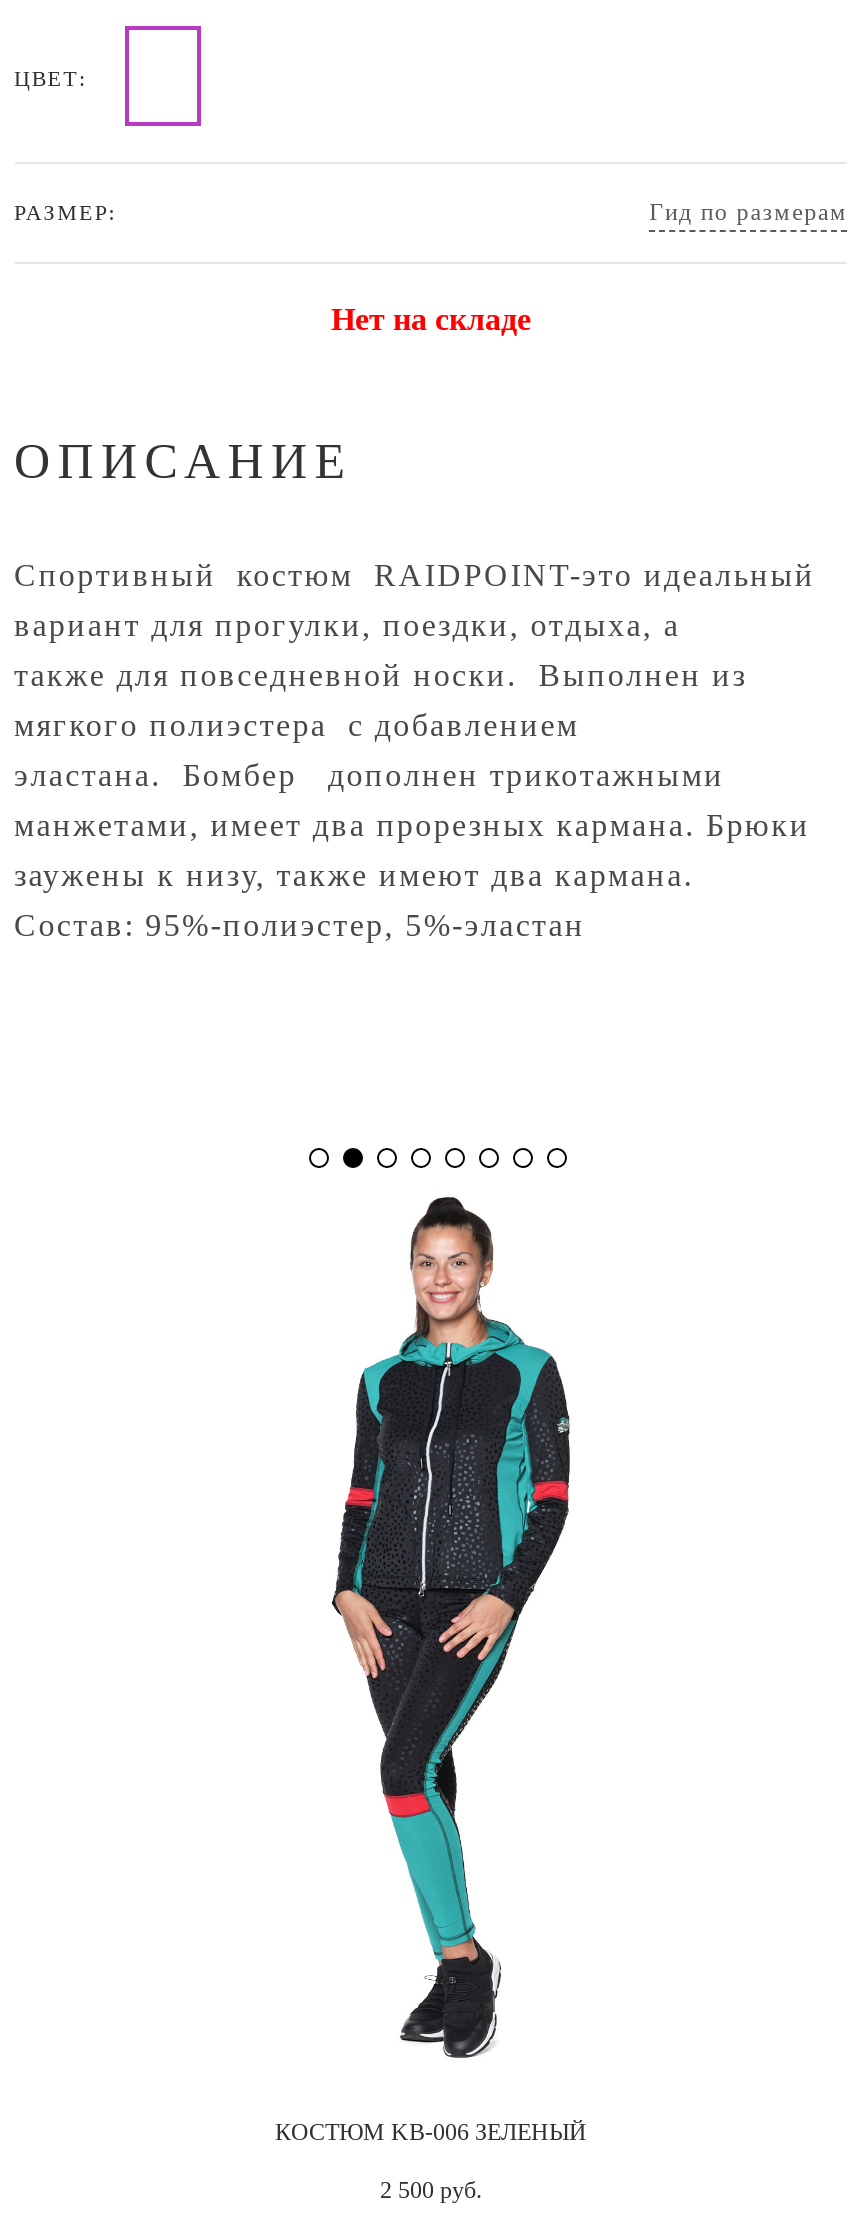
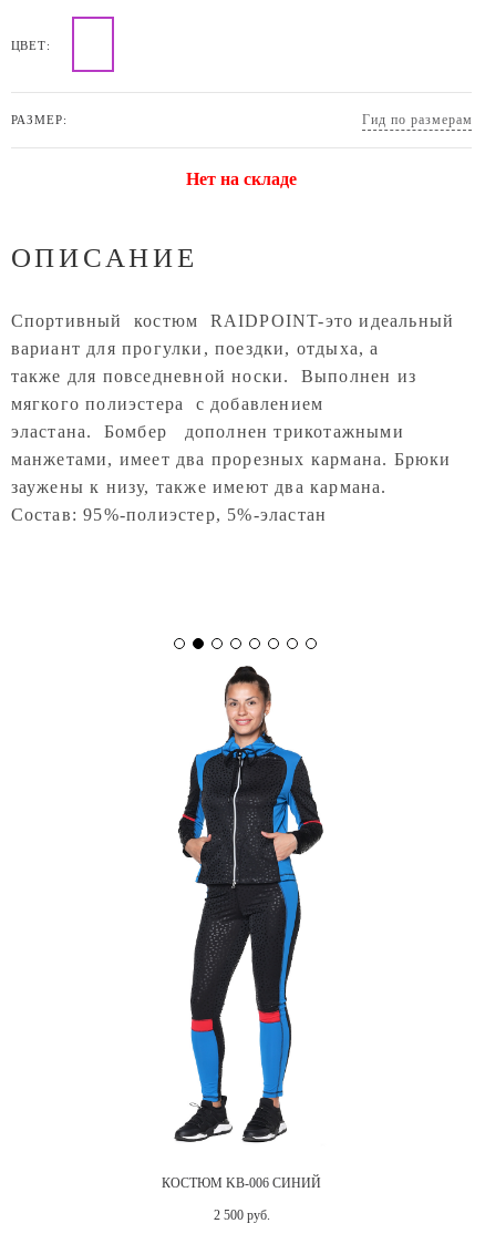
- [image]
- КОСТЮМ KB-006 ЗЕЛЕНЫЙ
+ [image]
+ КОСТЮМ KB-006 СИНИЙ
